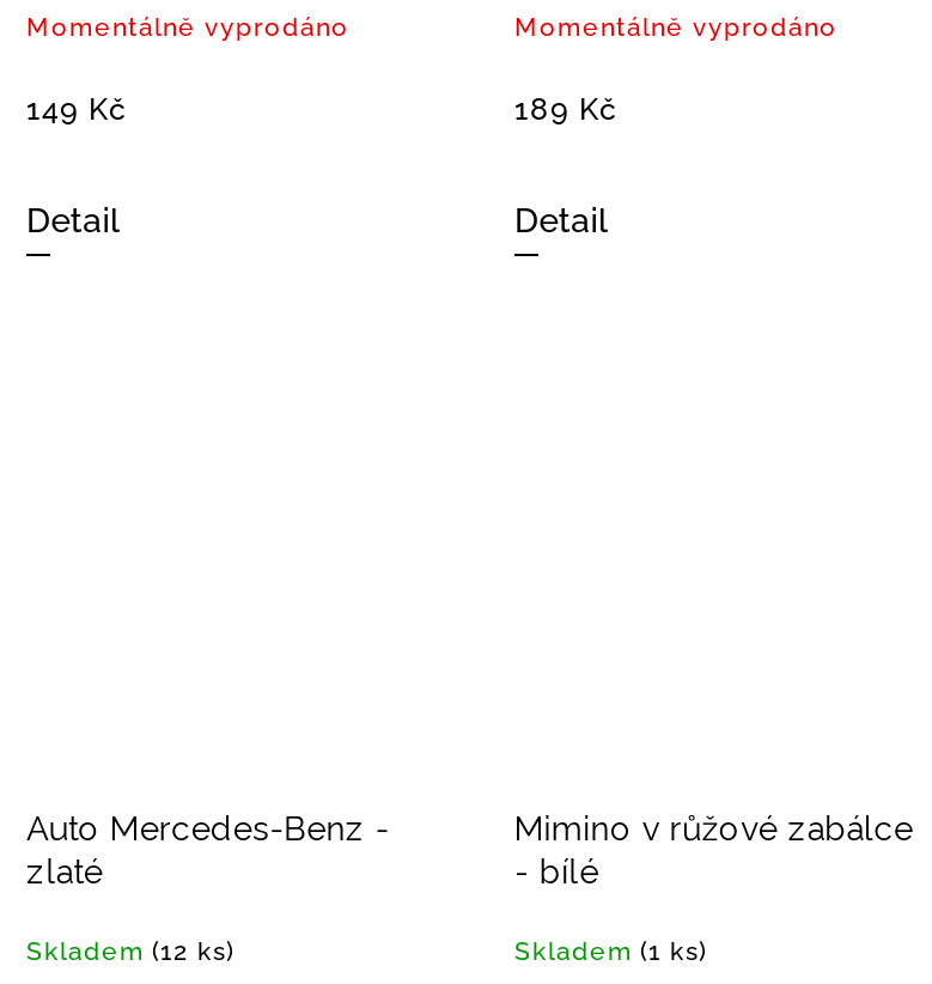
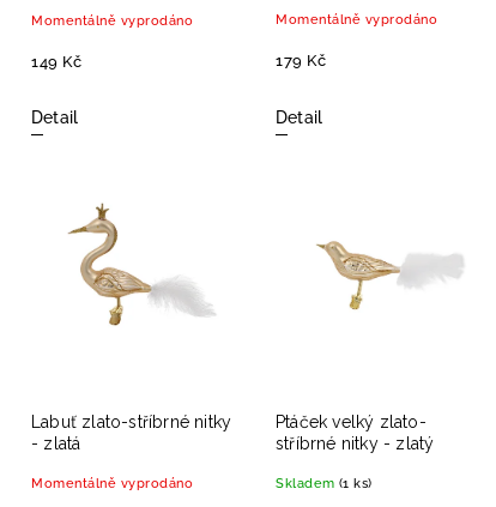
- 189 Kč
+ 179 Kč

+ [image]

+ [image]

- Auto Mercedes-Benz -
- zlaté
+ Labuť zlato-stříbrné nitky
+ - zlatá

- Mimino v růžové zabálce
- - bílé
+ Ptáček velký zlato-
+ stříbrné nitky - zlatý

- Skladem (12 ks)
+ Momentálně vyprodáno
